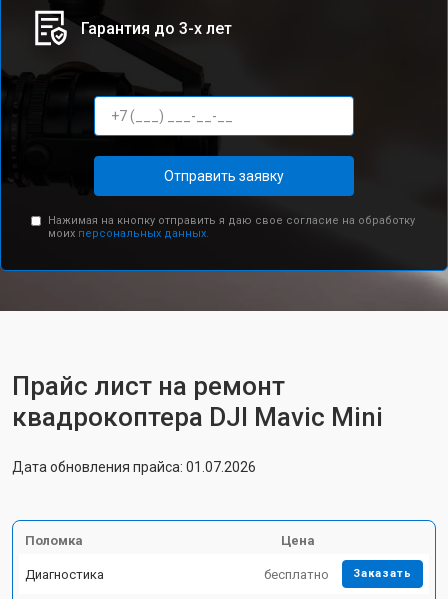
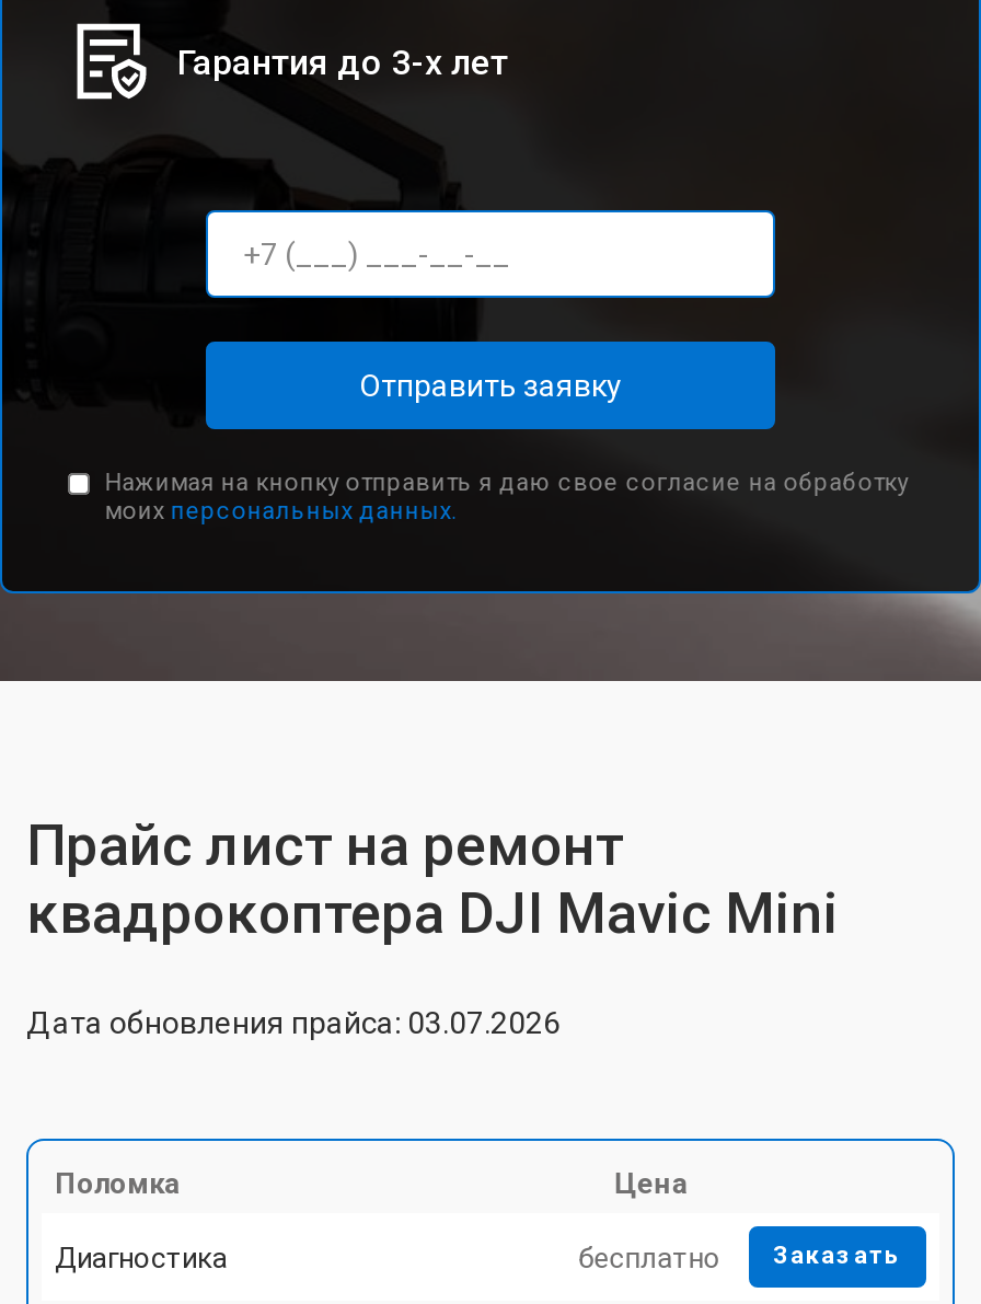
- Дата обновления прайса: 01.07.2026
+ Дата обновления прайса: 03.07.2026
